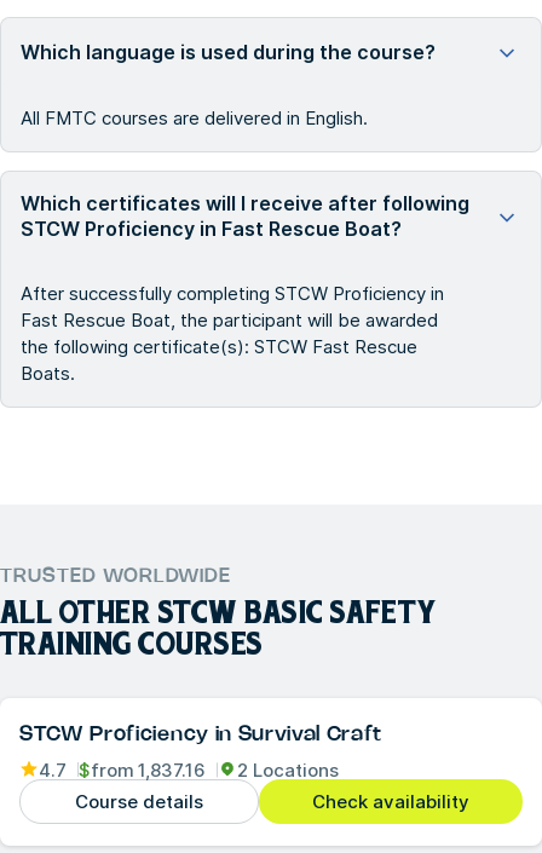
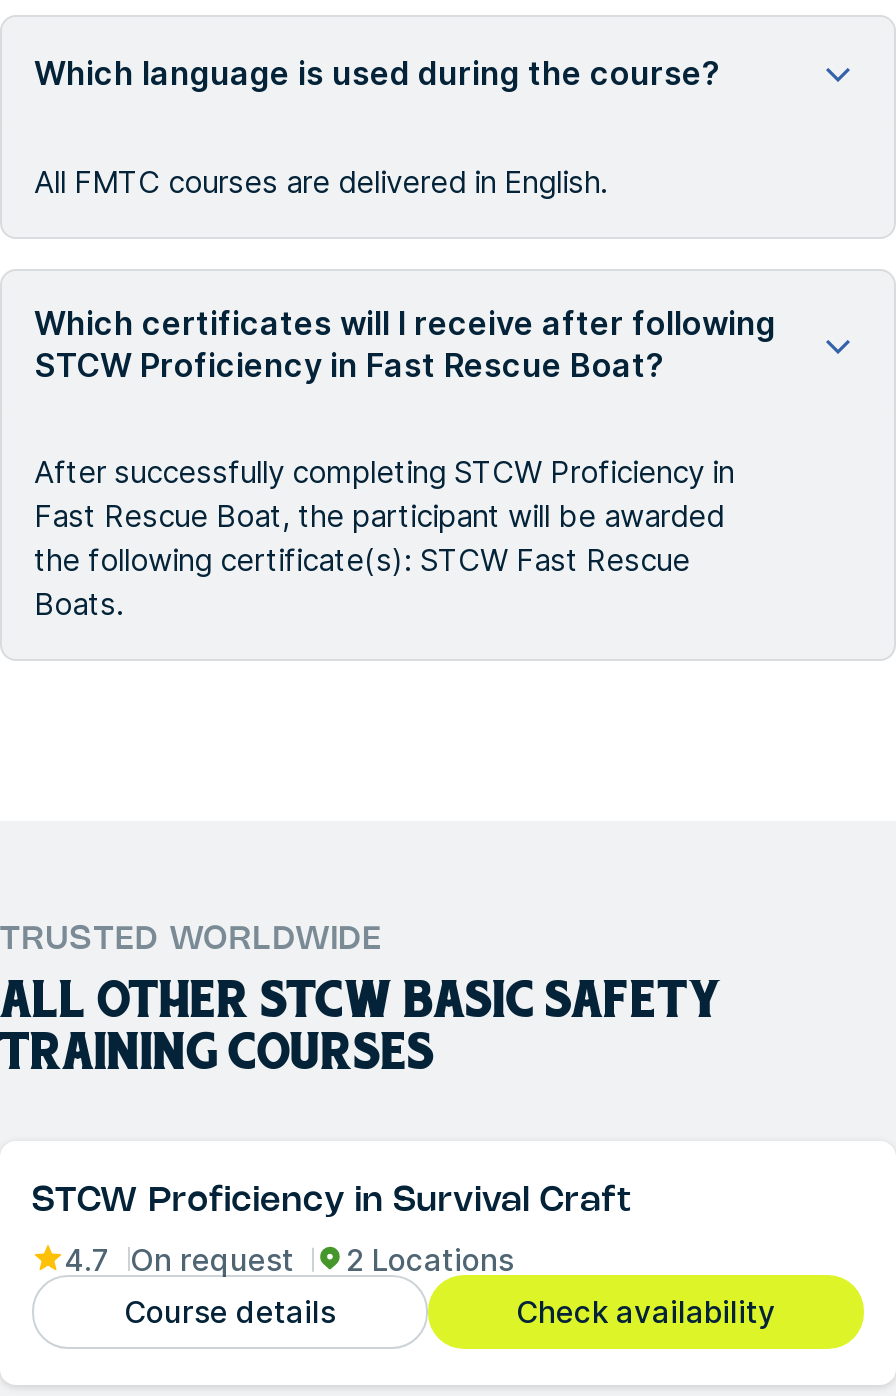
- 4.7 $from 1,837.16 2 Locations
+ 4.7 On request 2 Locations
